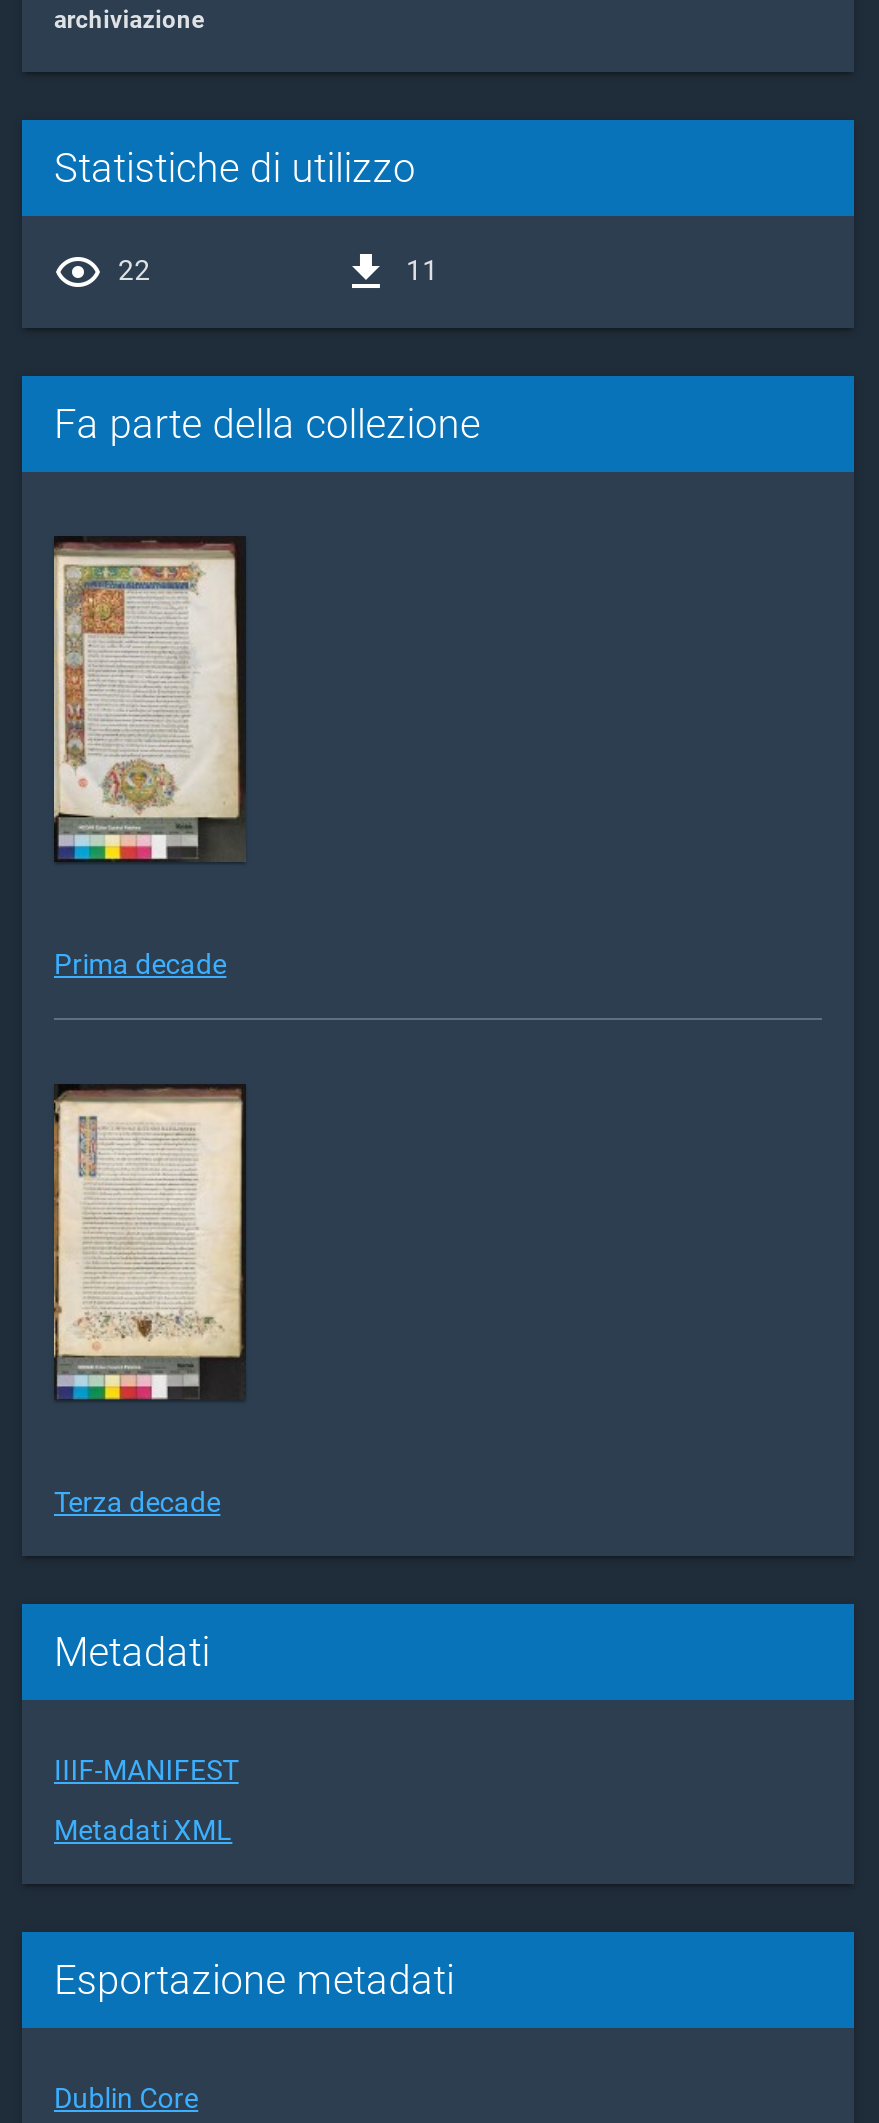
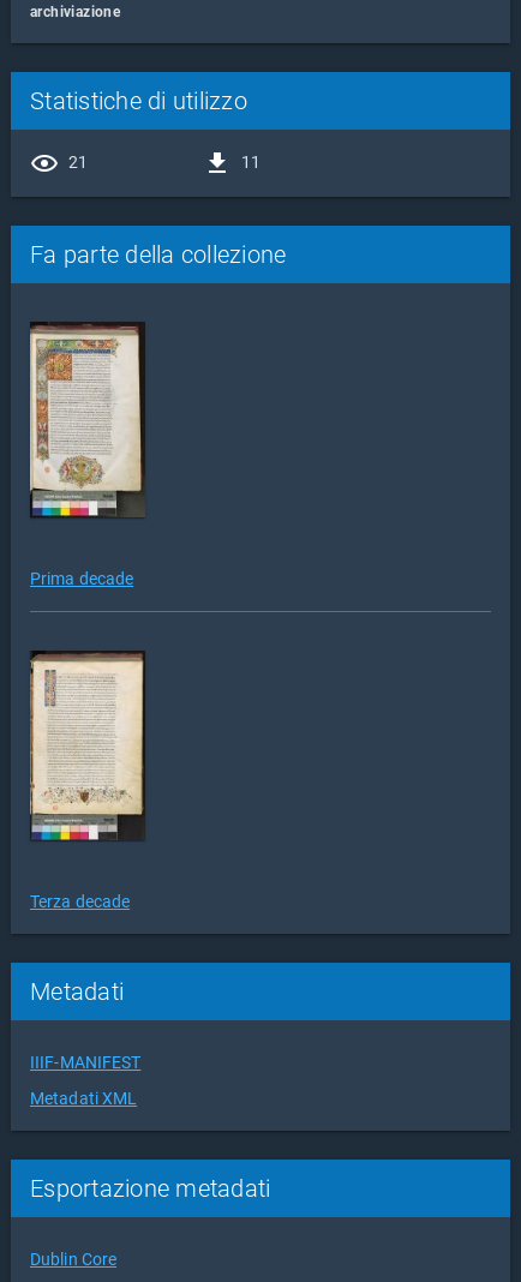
- 22
+ 21
